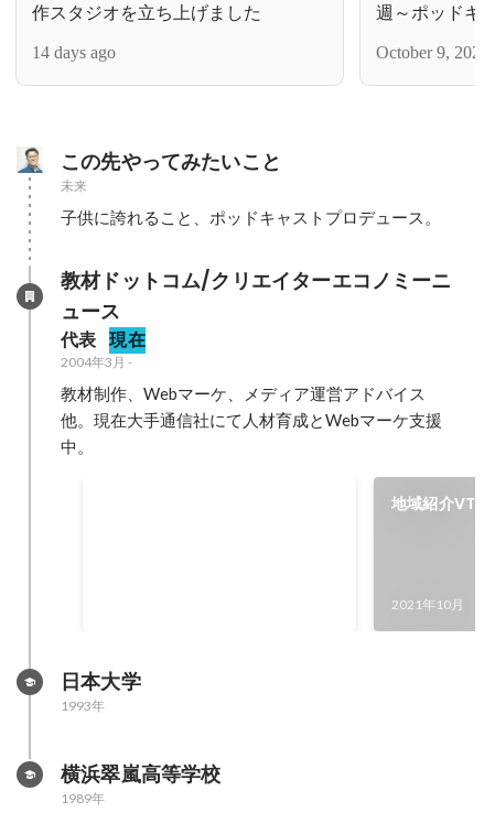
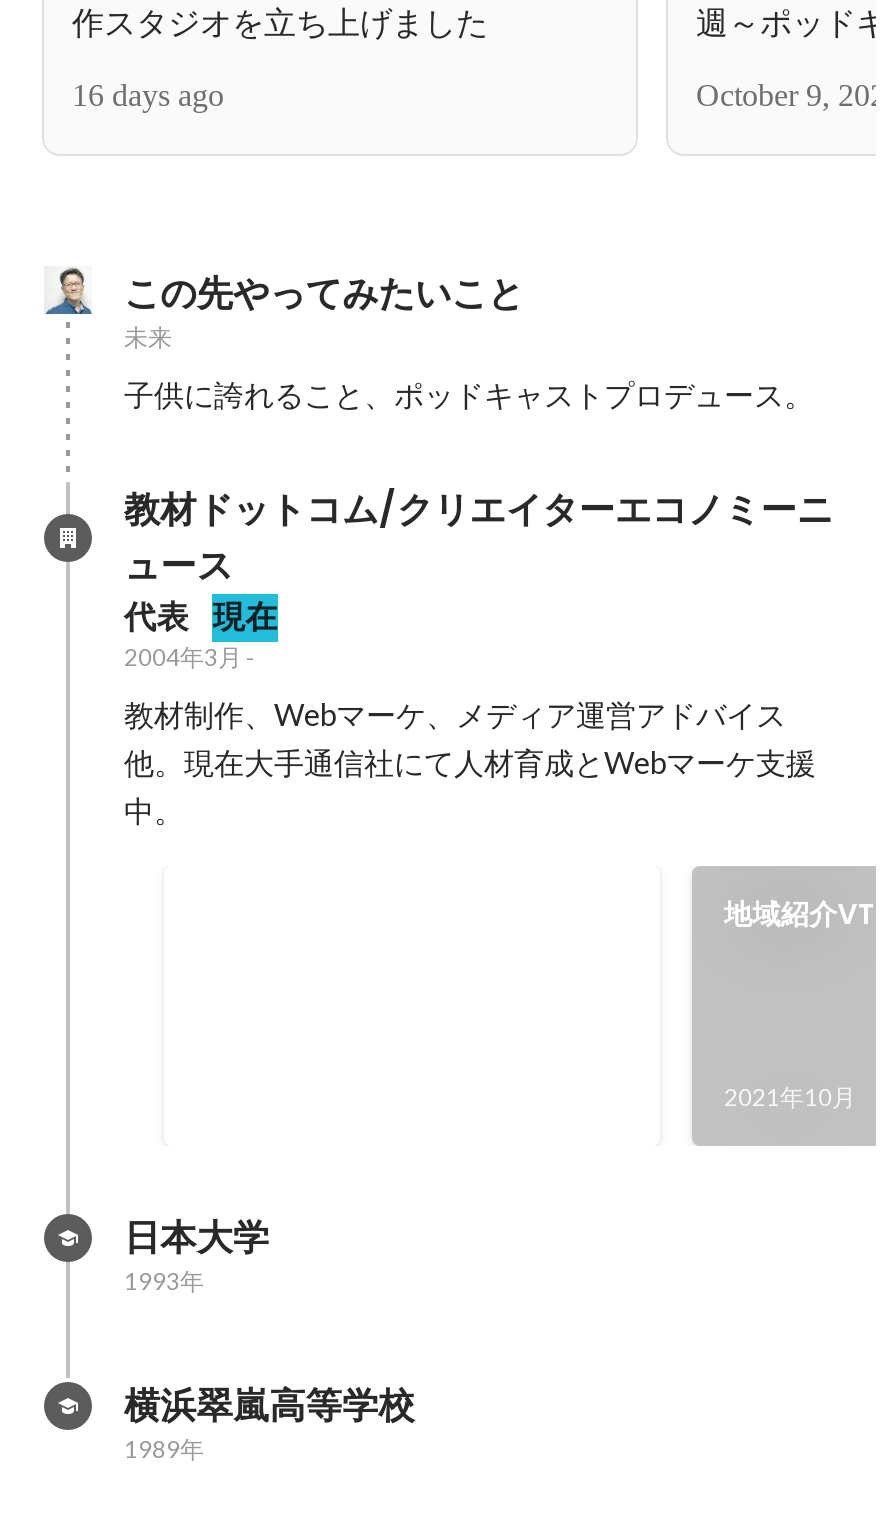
- 14 days ago
+ 16 days ago
